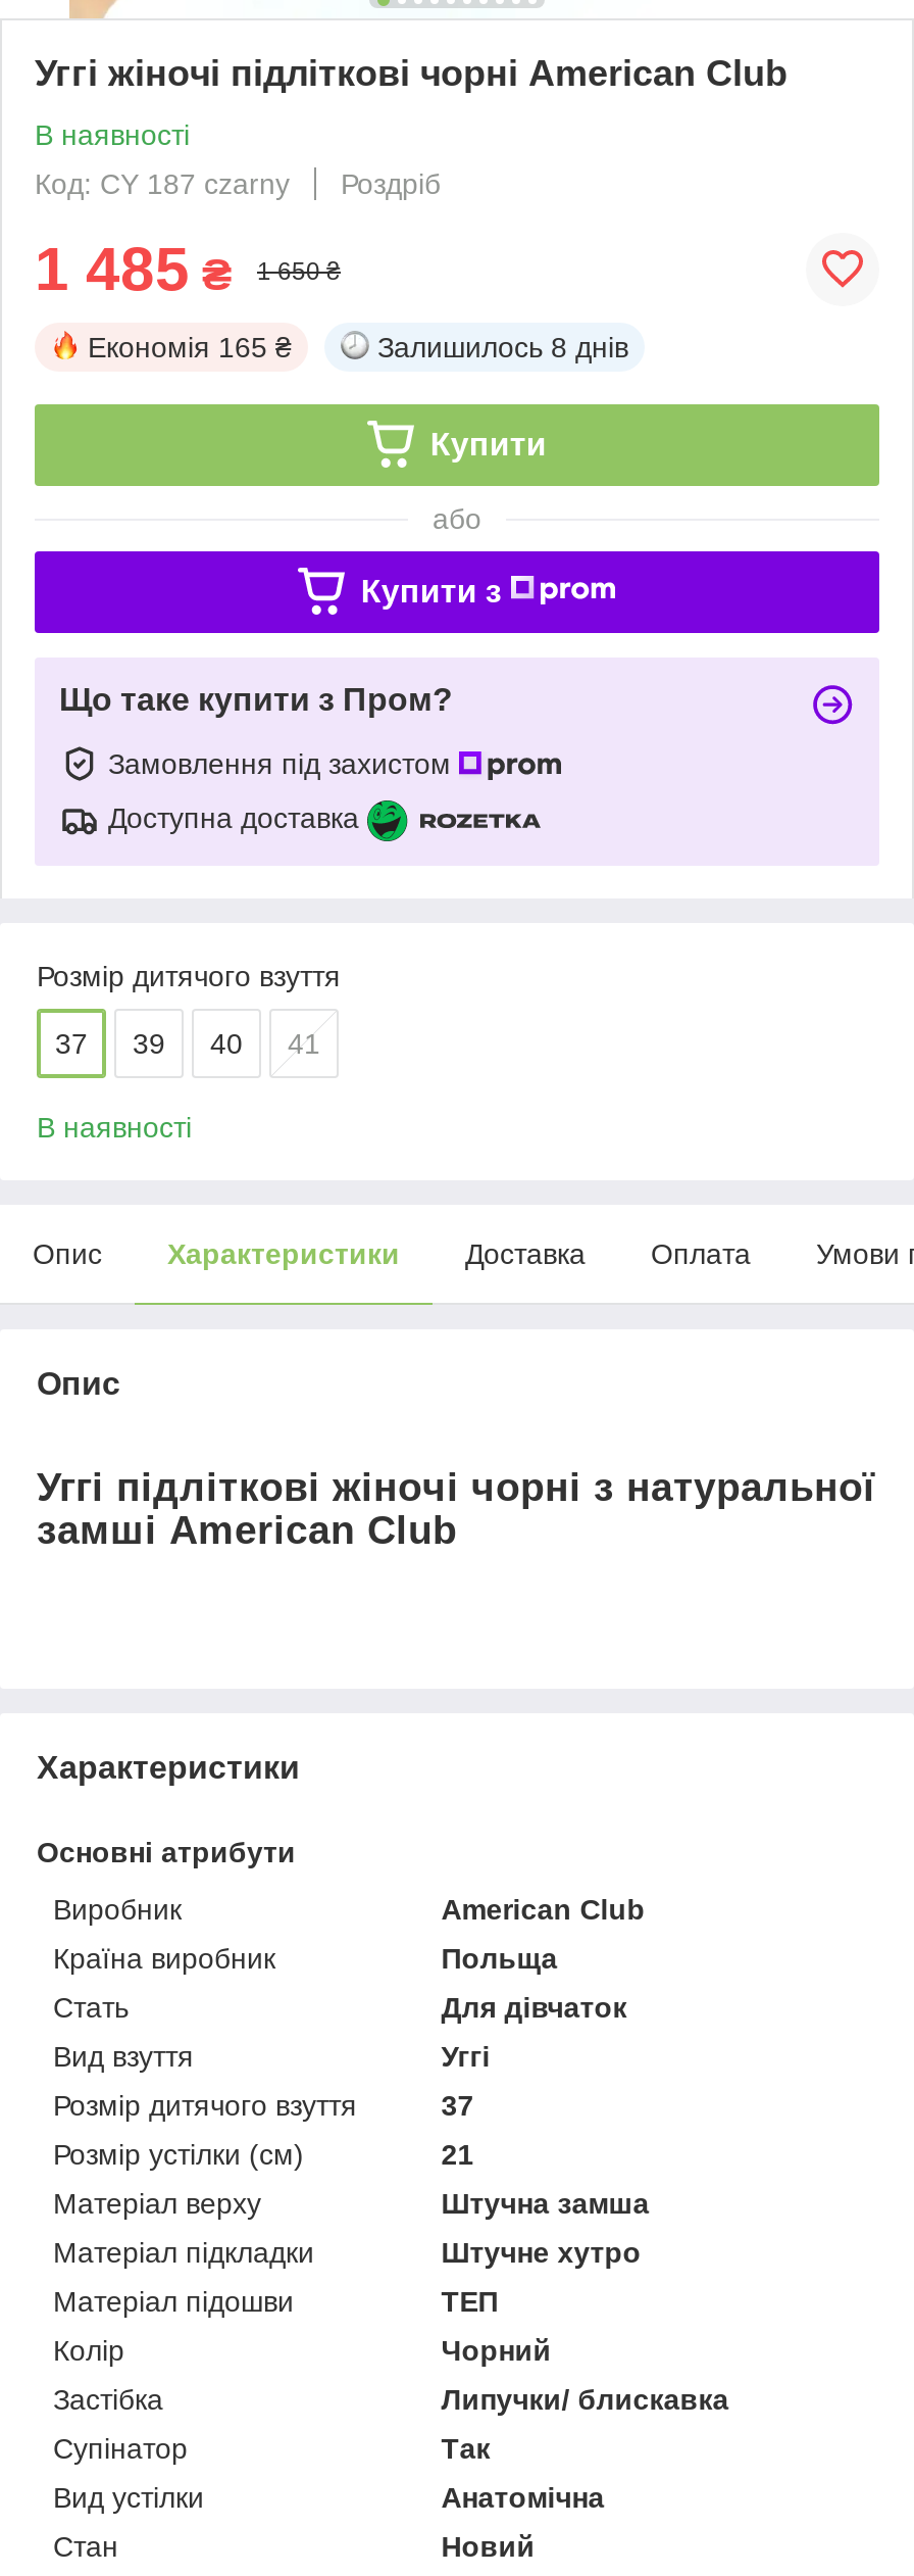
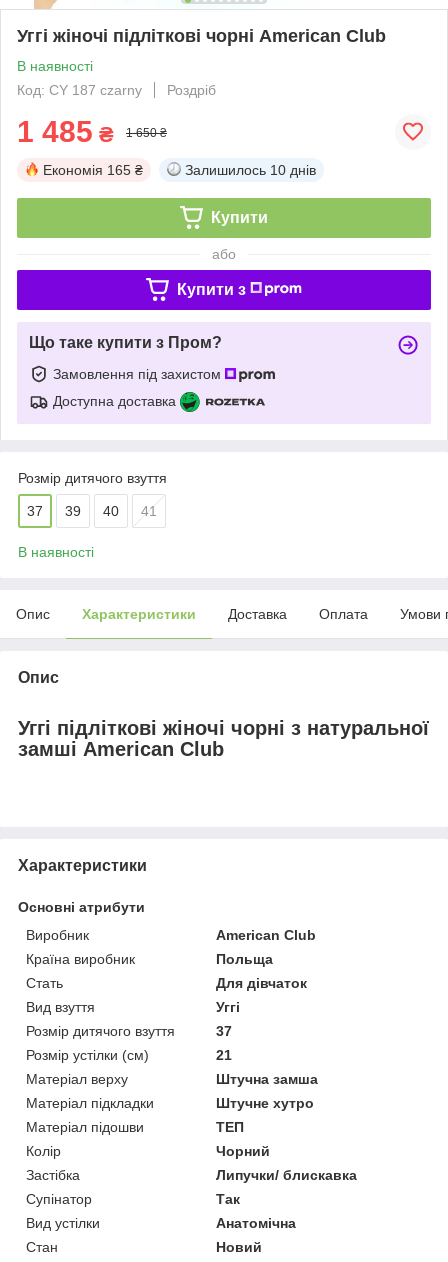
- Залишилось 8 днів
+ Залишилось 10 днів
